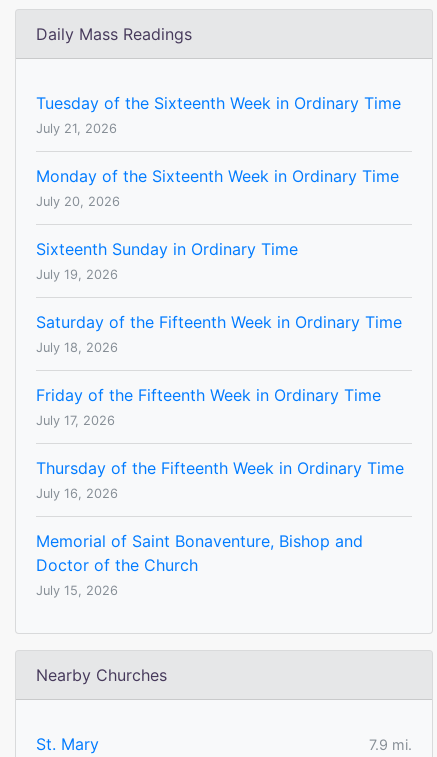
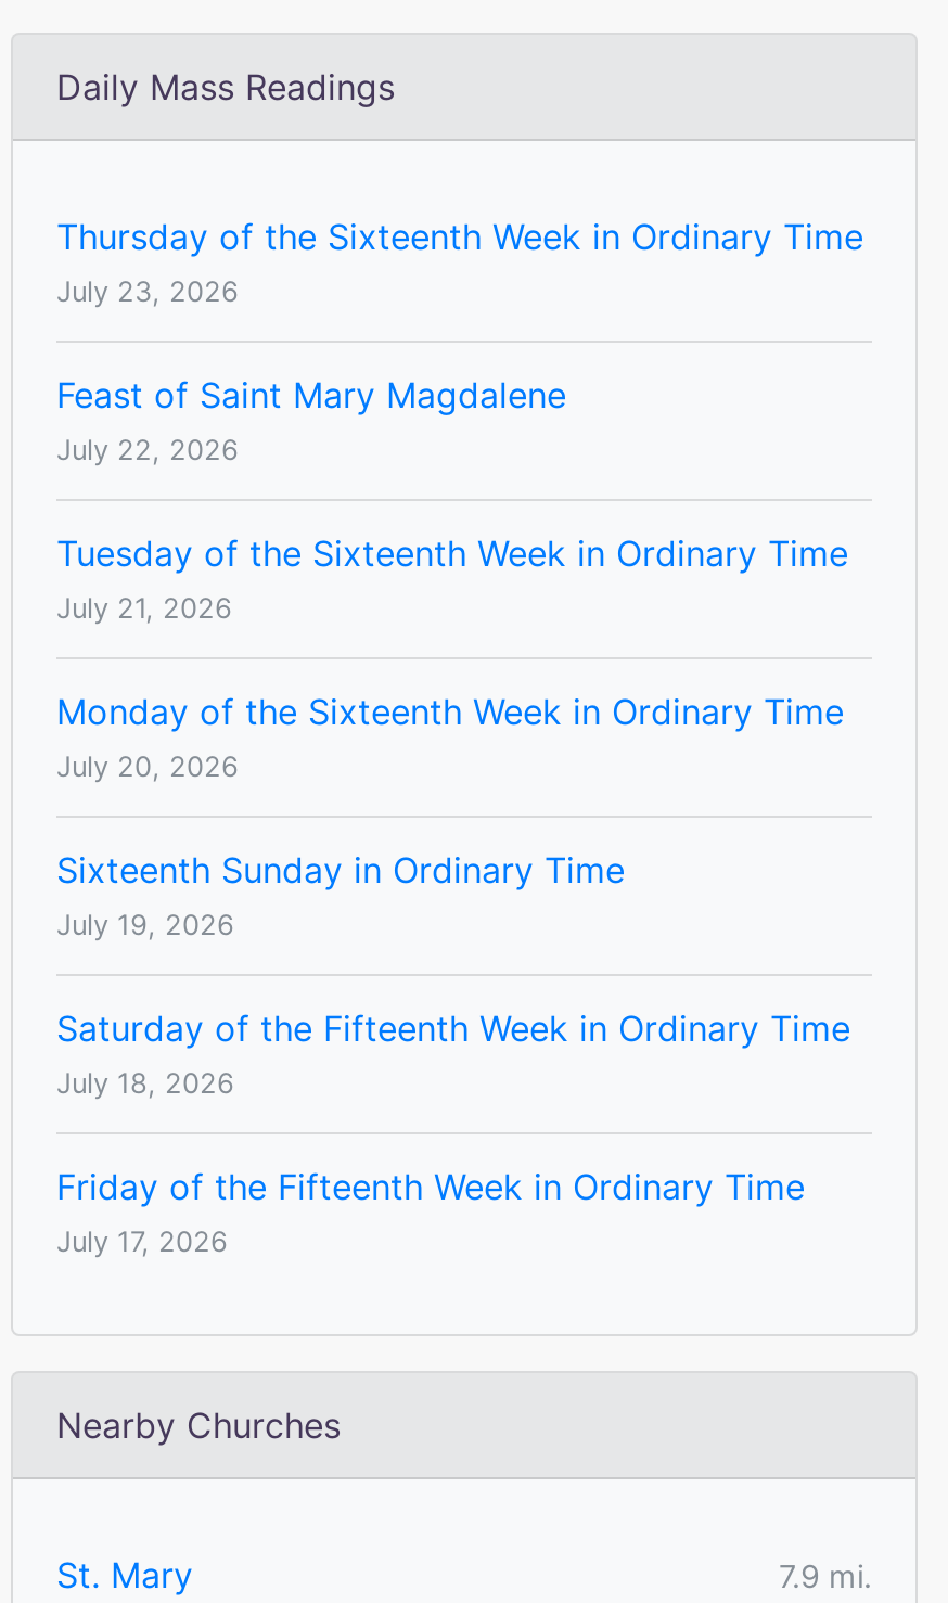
+ Thursday of the Sixteenth Week in Ordinary Time
+ July 23, 2026
+ Feast of Saint Mary Magdalene
+ July 22, 2026

moved down: Tuesday of the Sixteenth Week in Ordinary Time | July 21, 2026 | Monday of the Sixteenth Week in Ordinary Time | ... | Friday of the Fifteenth Week in Ordinary Time | July 17, 2026

- Thursday of the Fifteenth Week in Ordinary Time
- July 16, 2026
- Memorial of Saint Bonaventure, Bishop and
- Doctor of the Church
- July 15, 2026
